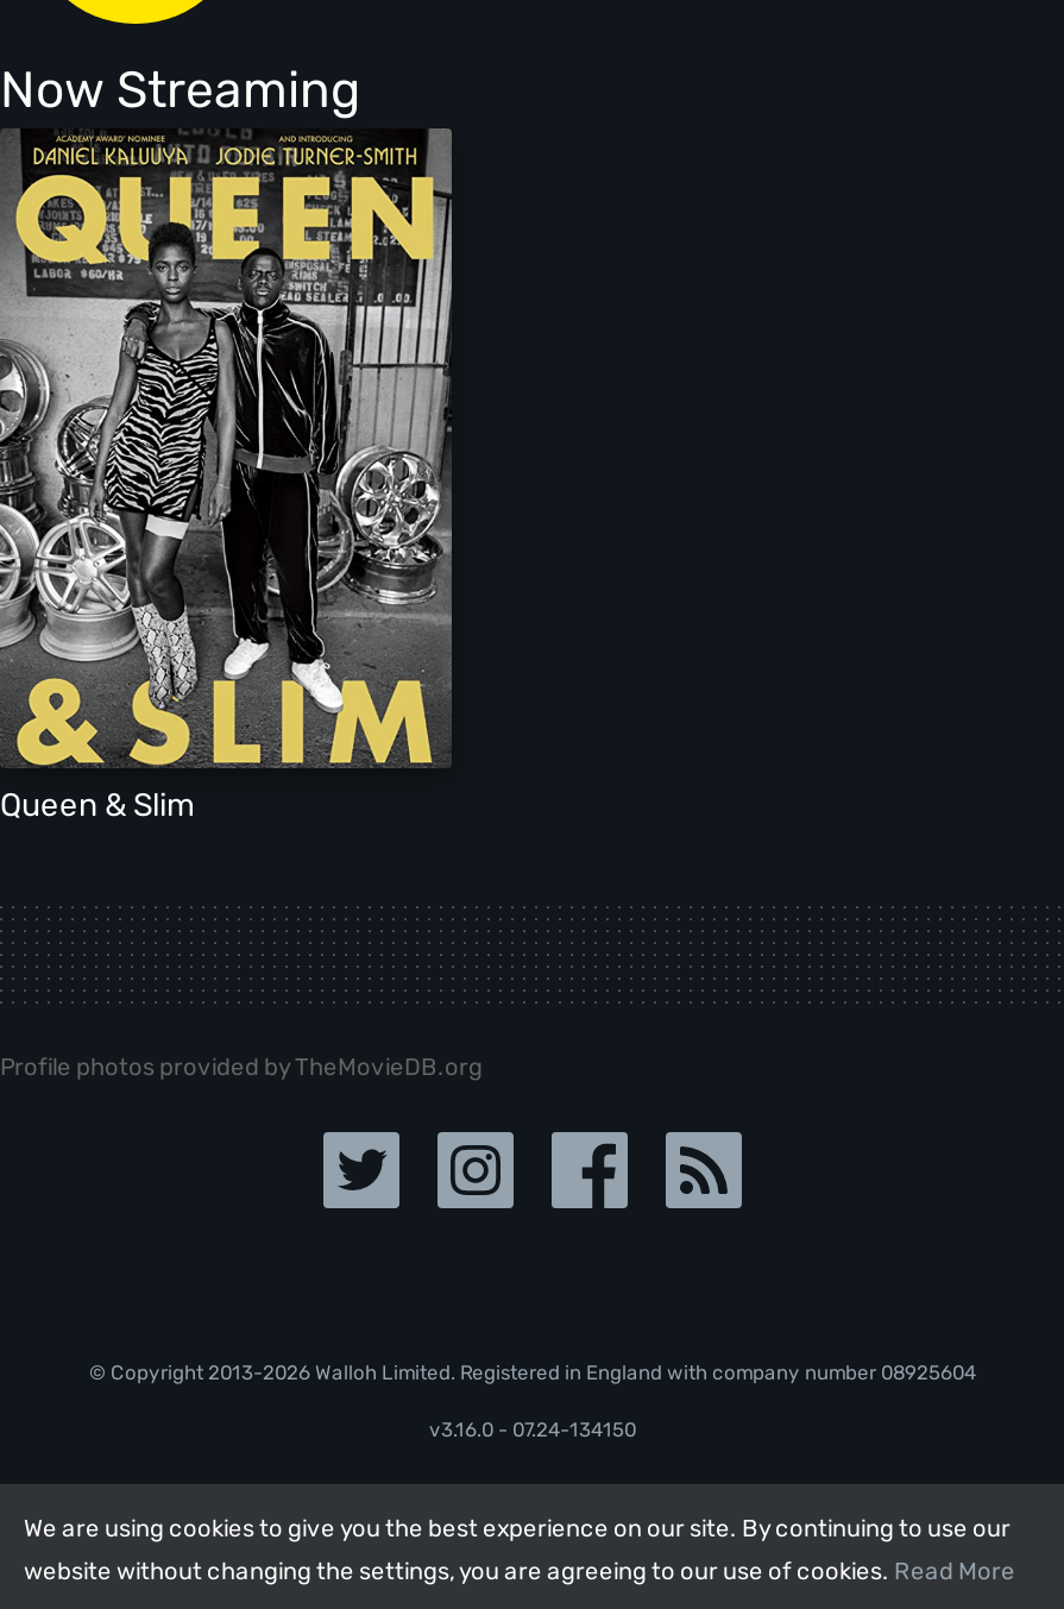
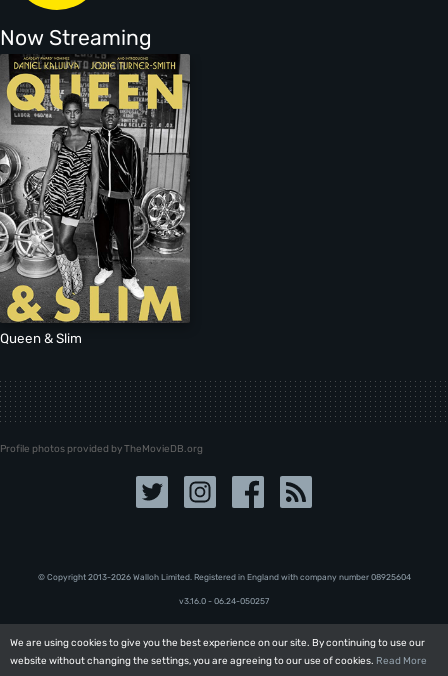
- v3.16.0 - 07.24-134150
+ v3.16.0 - 06.24-050257
